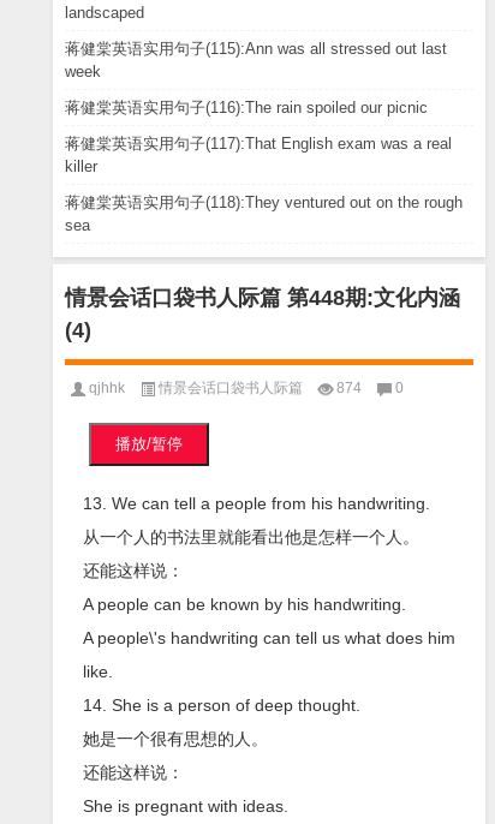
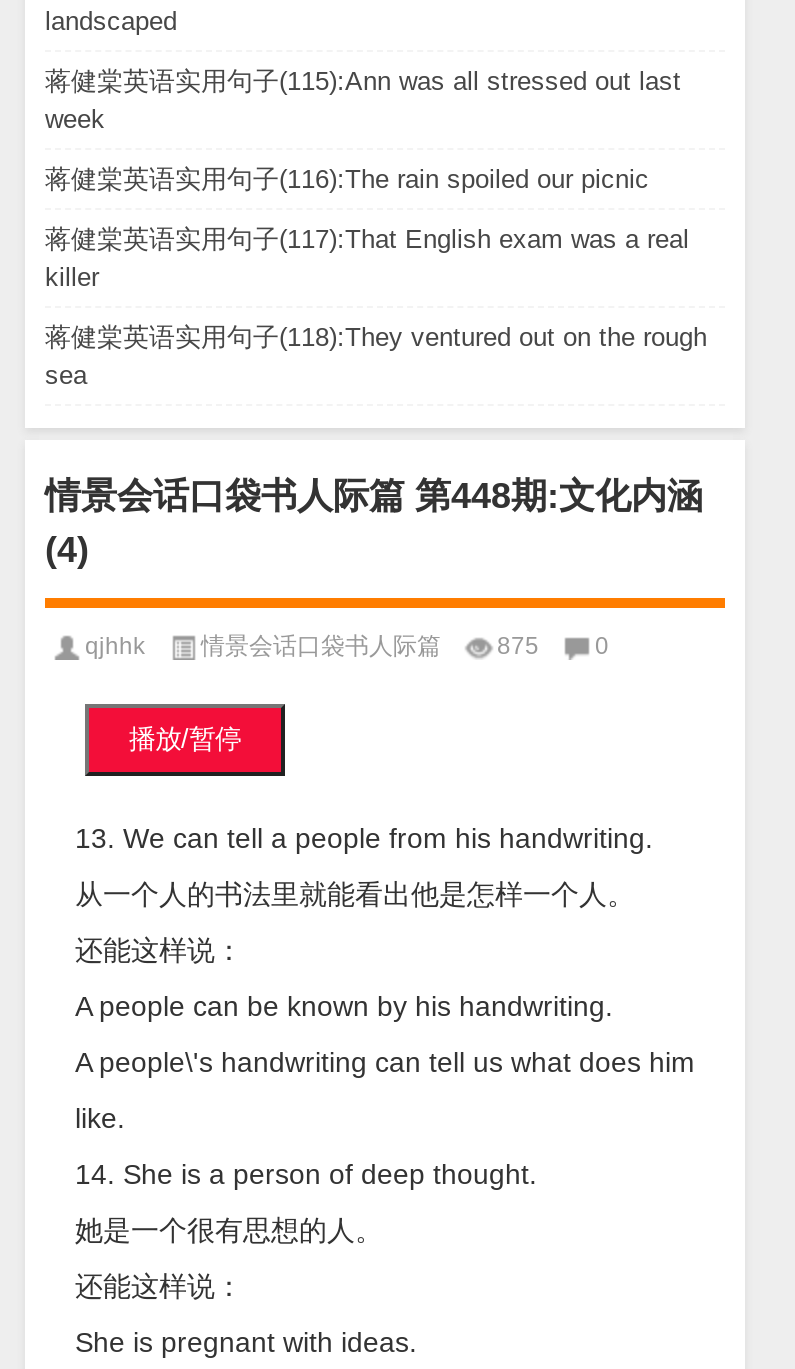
- qjhhk 情景会话口袋书人际篇 874 0
+ qjhhk 情景会话口袋书人际篇 875 0
